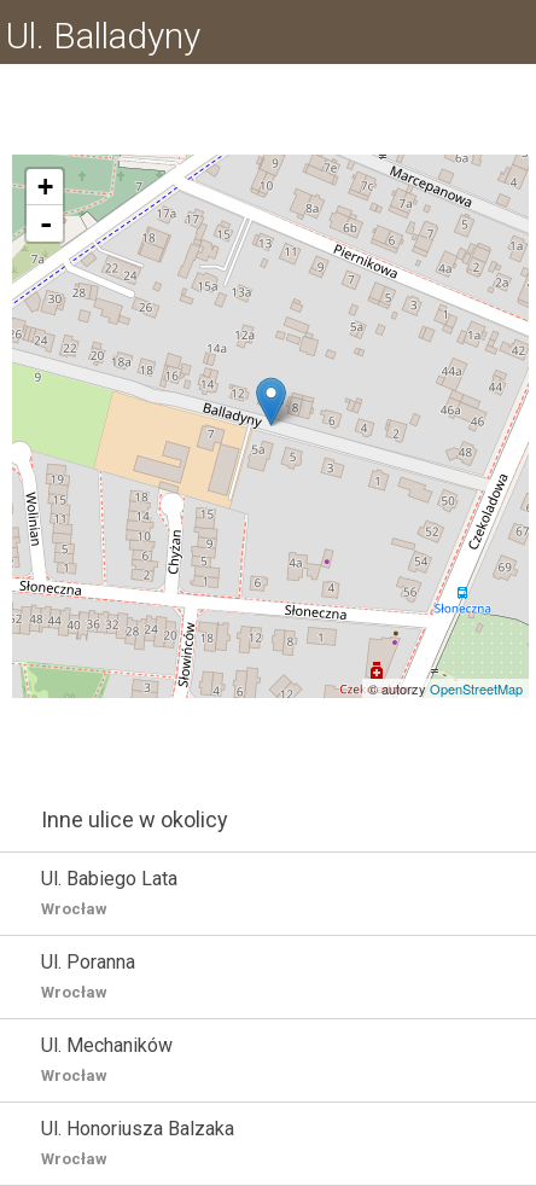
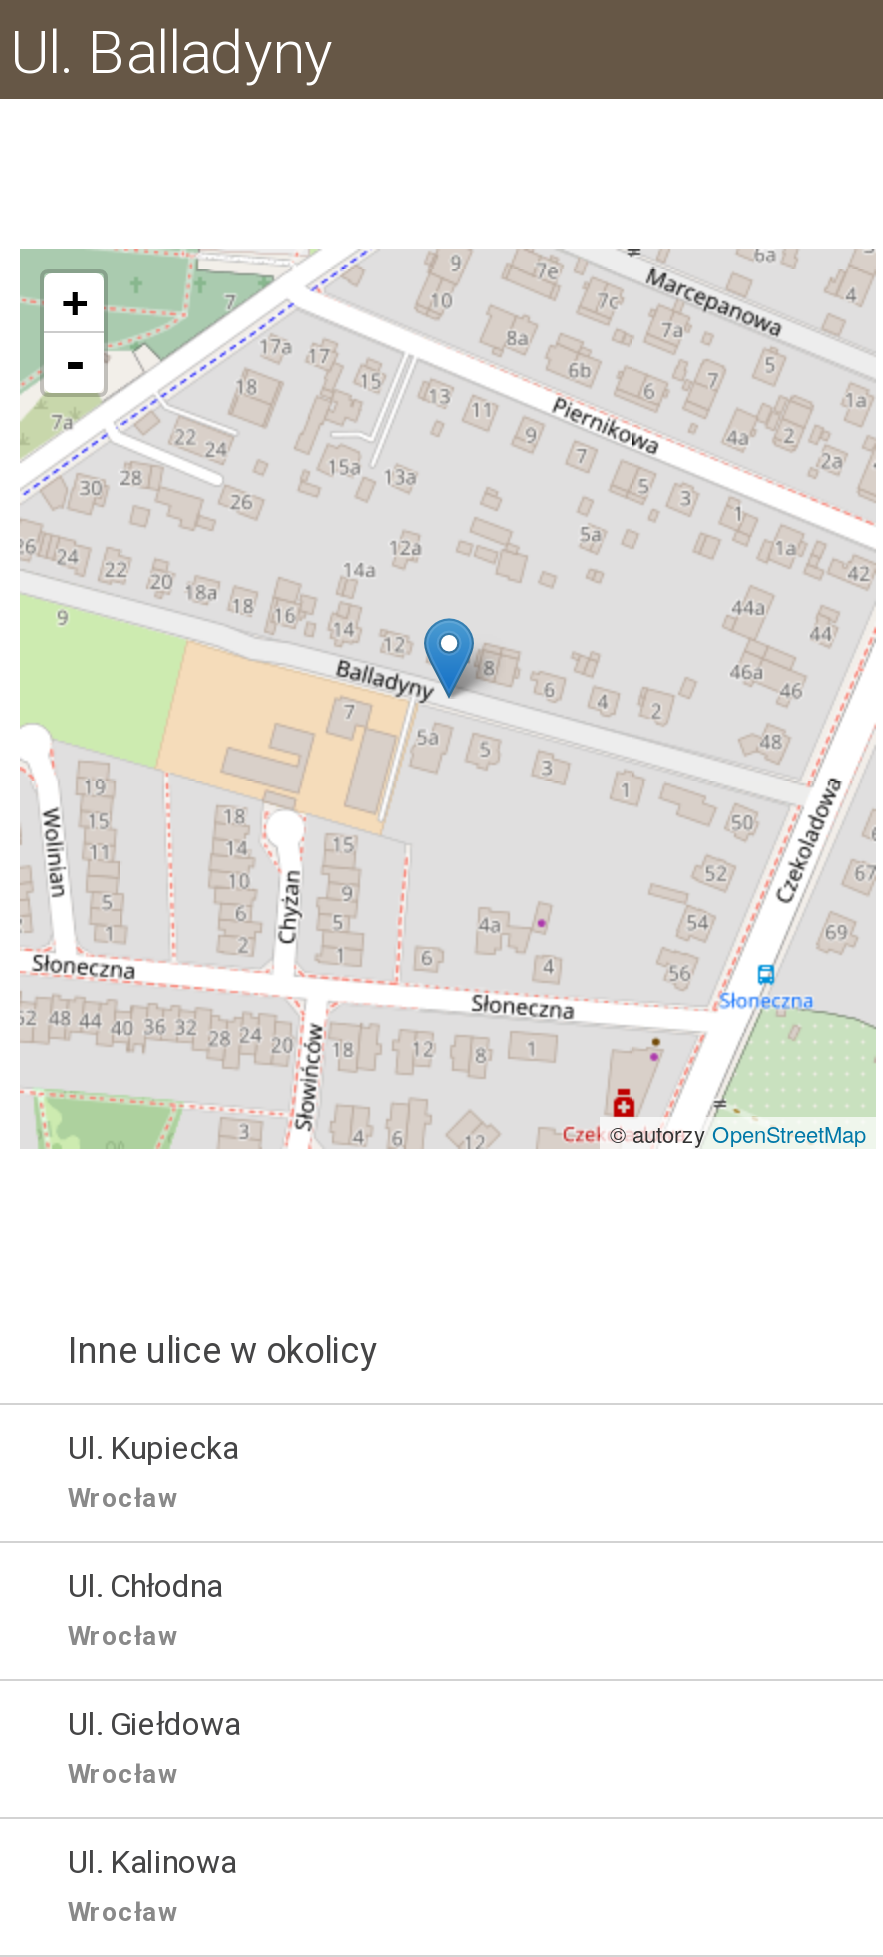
- Ul. Babiego Lata
+ Ul. Kupiecka

- Ul. Poranna
+ Ul. Chłodna

- Ul. Mechaników
+ Ul. Giełdowa

- Ul. Honoriusza Balzaka
+ Ul. Kalinowa
